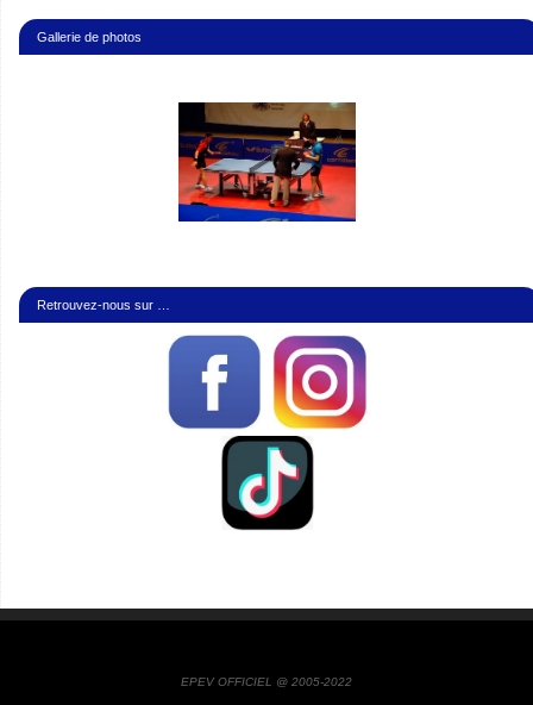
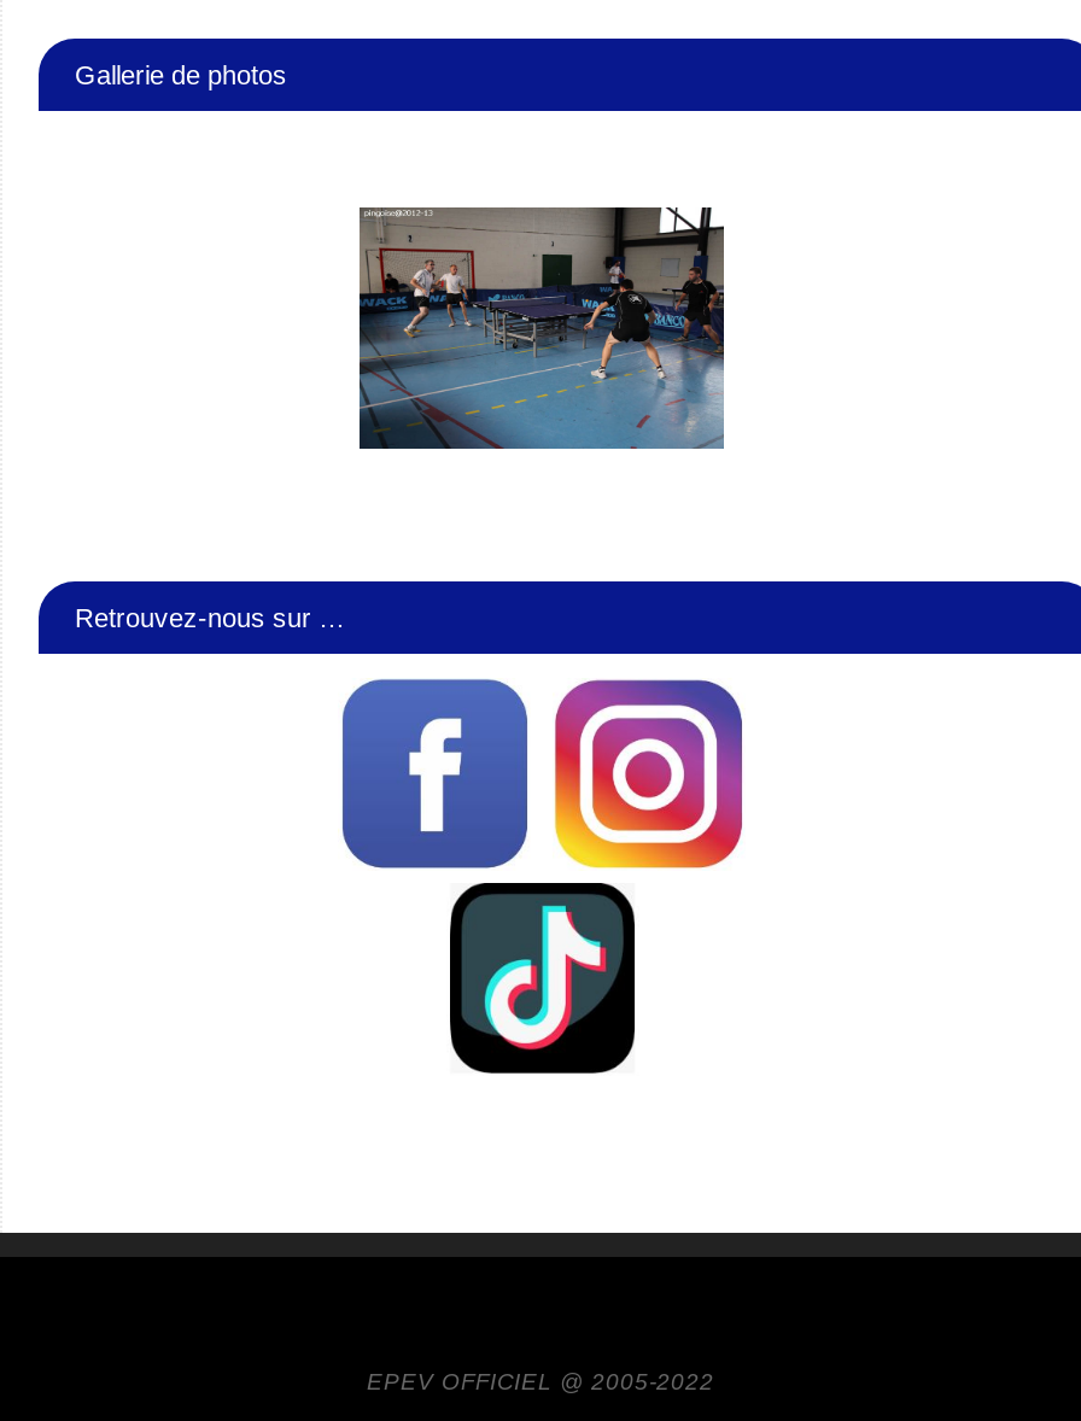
- [image]
+ [image]
